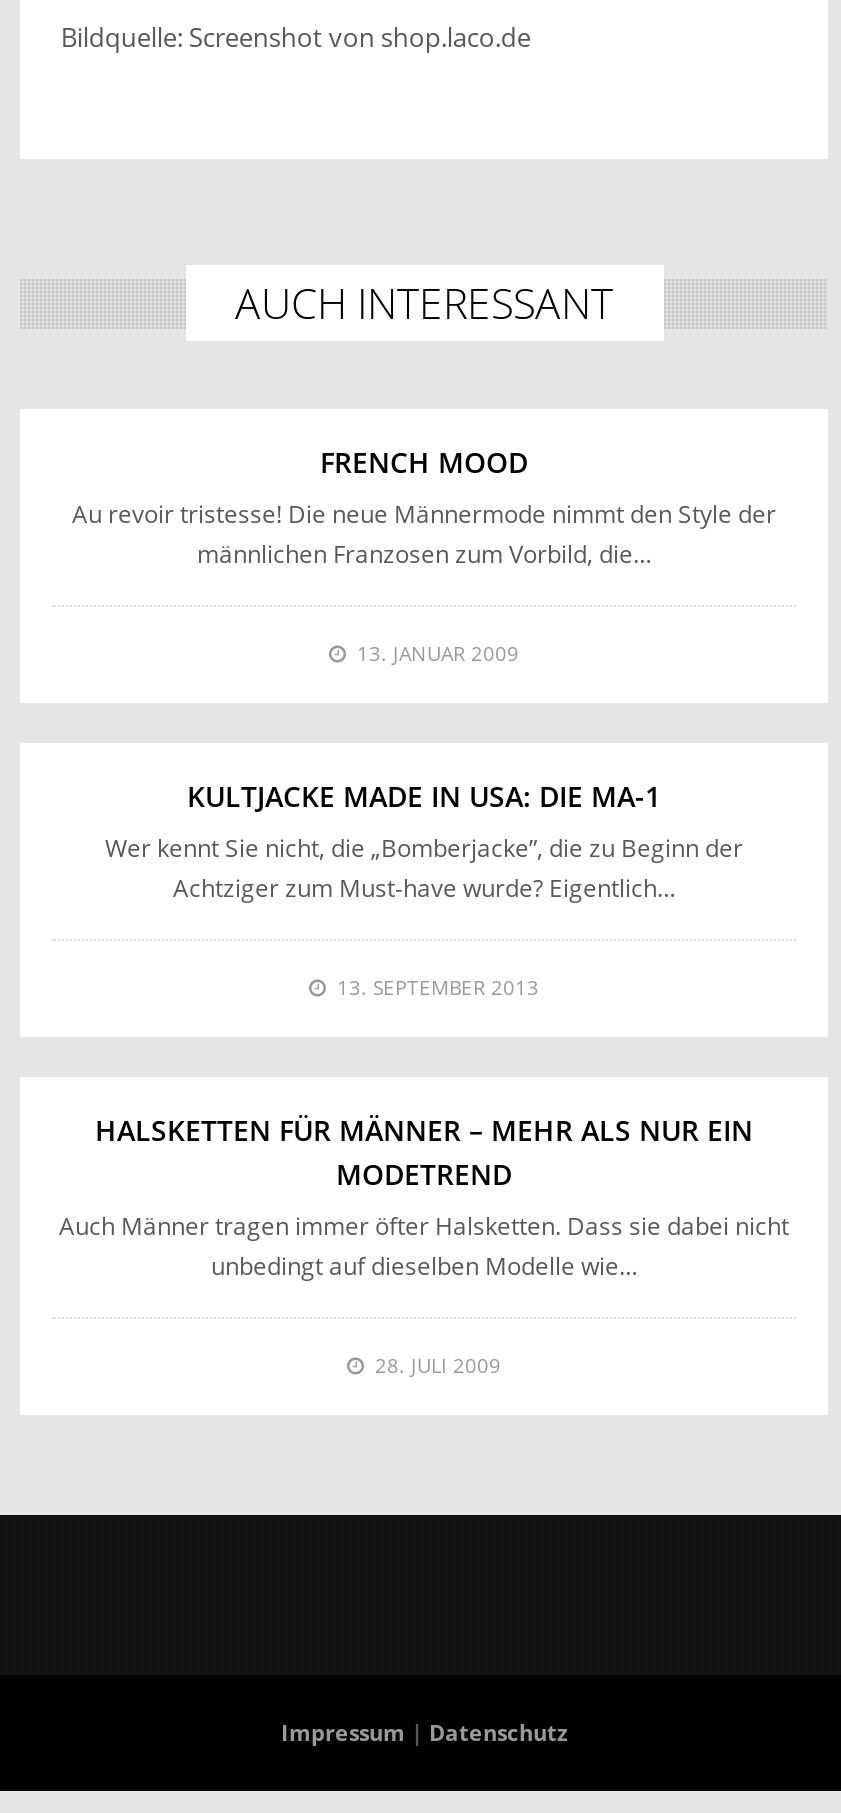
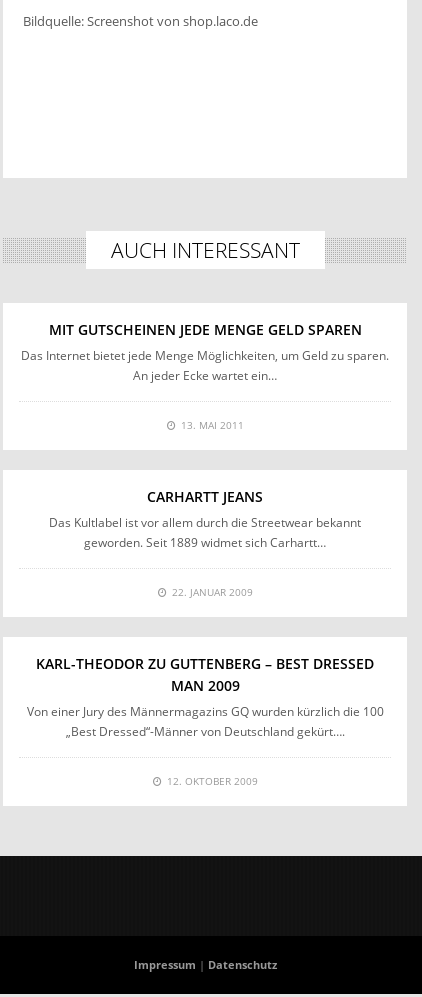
- FRENCH MOOD
- Au revoir tristesse! Die neue Männermode nimmt den Style der
- männlichen Franzosen zum Vorbild, die…
+ MIT GUTSCHEINEN JEDE MENGE GELD SPAREN
+ Das Internet bietet jede Menge Möglichkeiten, um Geld zu sparen.
+ An jeder Ecke wartet ein…

- 13. JANUAR 2009
+ 13. MAI 2011

- KULTJACKE MADE IN USA: DIE MA-1
- Wer kennt Sie nicht, die „Bomberjacke”, die zu Beginn der
- Achtziger zum Must-have wurde? Eigentlich…
+ CARHARTT JEANS
+ Das Kultlabel ist vor allem durch die Streetwear bekannt
+ geworden. Seit 1889 widmet sich Carhartt…

- 13. SEPTEMBER 2013
+ 22. JANUAR 2009

- HALSKETTEN FÜR MÄNNER – MEHR ALS NUR EIN
- MODETREND
- Auch Männer tragen immer öfter Halsketten. Dass sie dabei nicht
- unbedingt auf dieselben Modelle wie…
+ KARL-THEODOR ZU GUTTENBERG – BEST DRESSED
+ MAN 2009
+ Von einer Jury des Männermagazins GQ wurden kürzlich die 100
+ „Best Dressed“-Männer von Deutschland gekürt….

- 28. JULI 2009
+ 12. OKTOBER 2009
